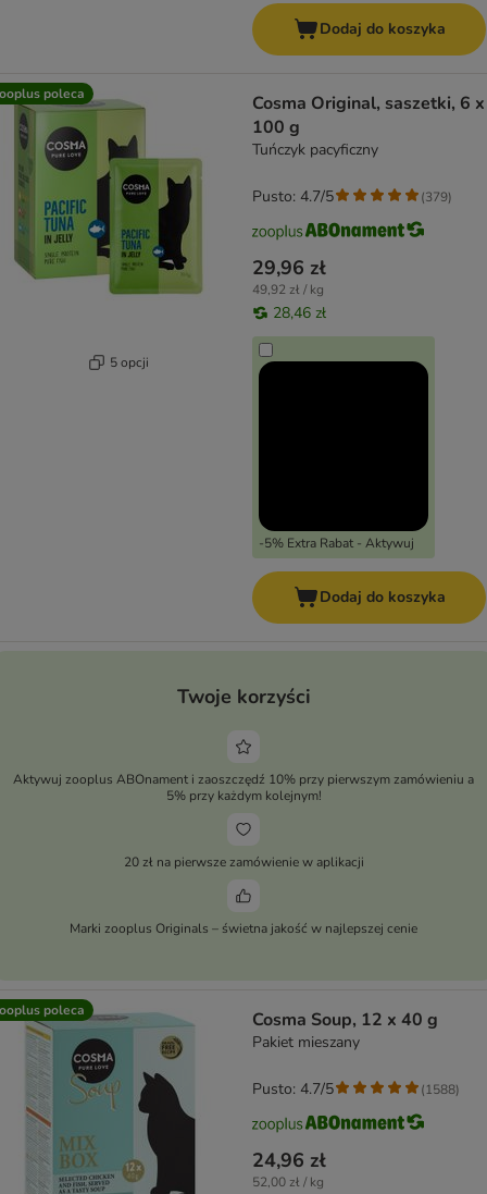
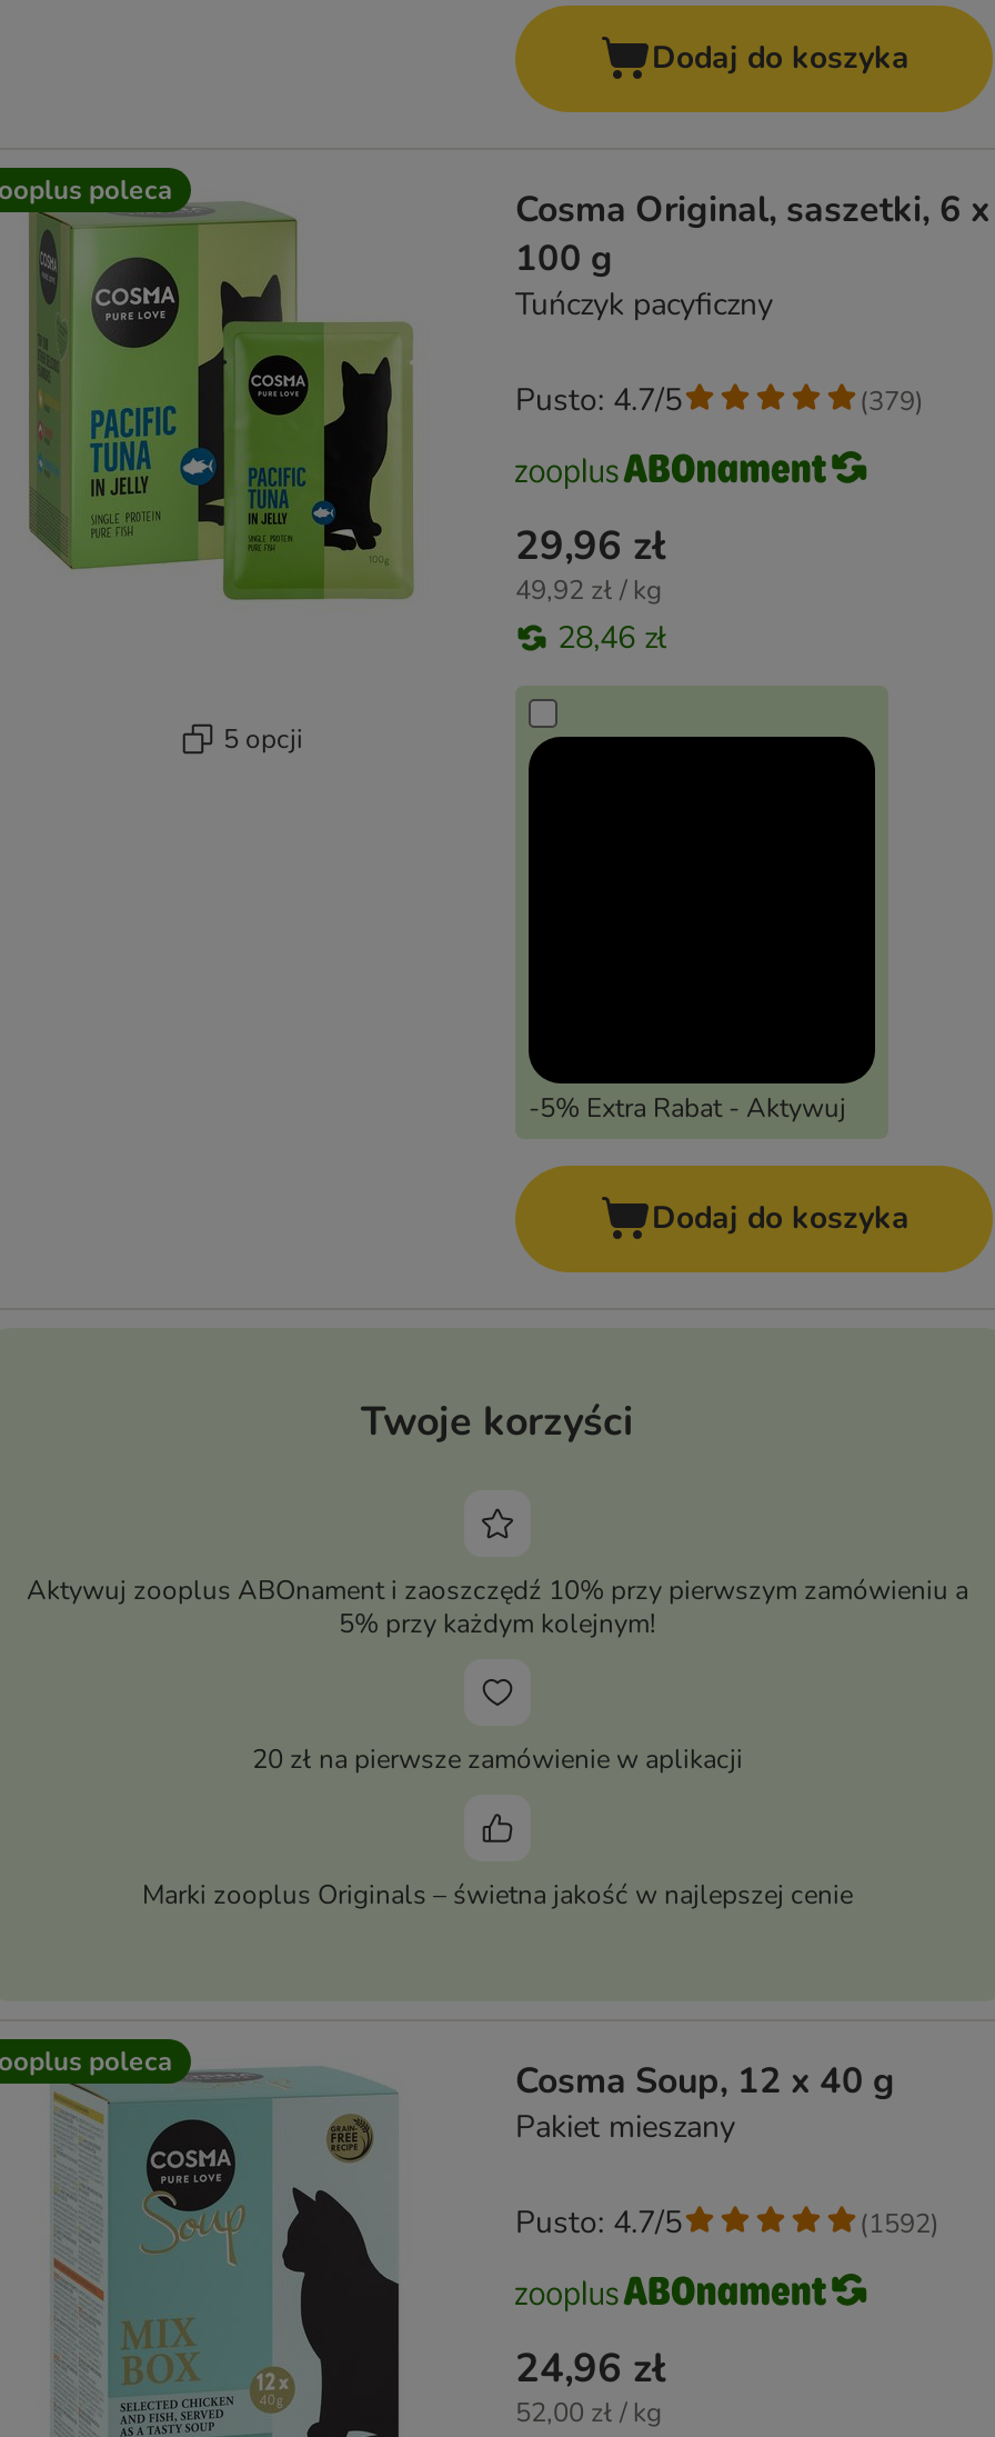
- (1588)
+ (1592)
